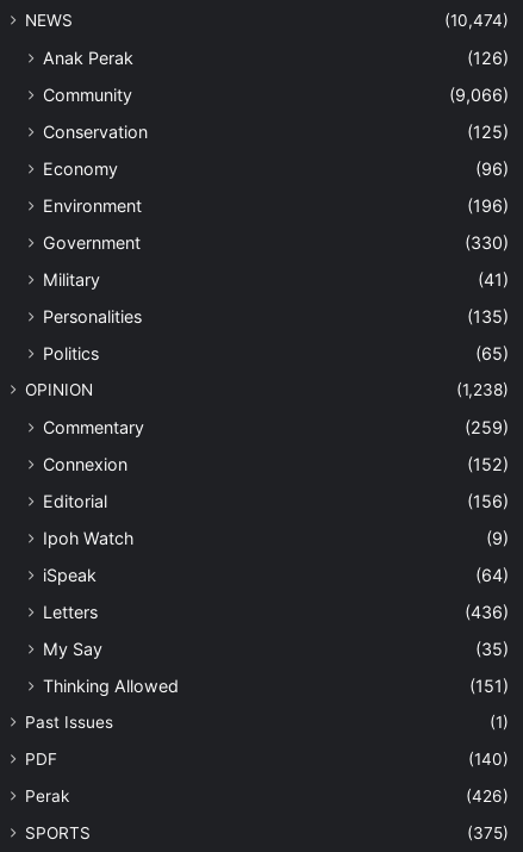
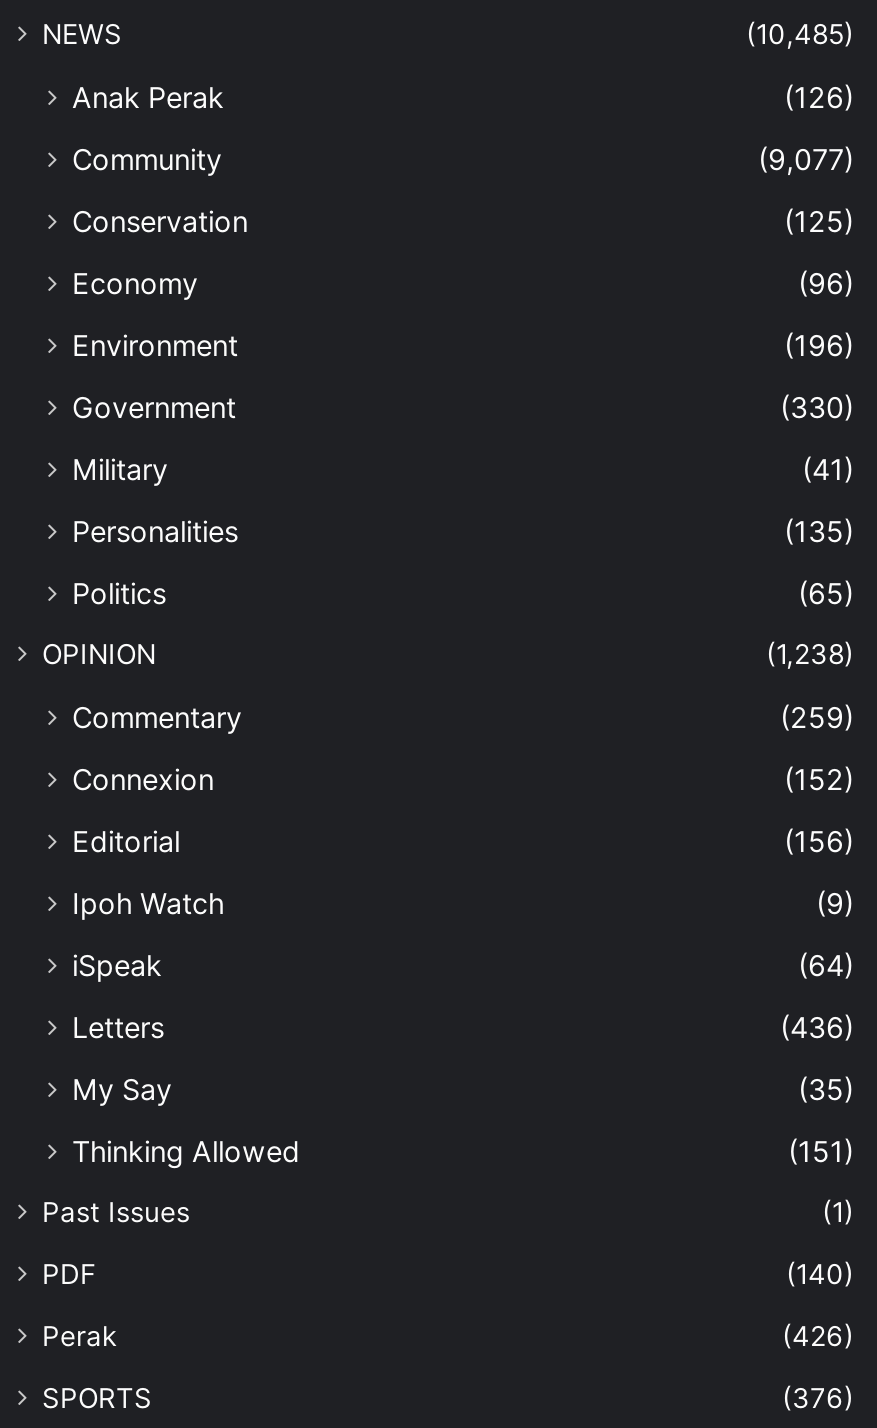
- (10,474)
+ (10,485)

- (9,066)
+ (9,077)

- (375)
+ (376)
